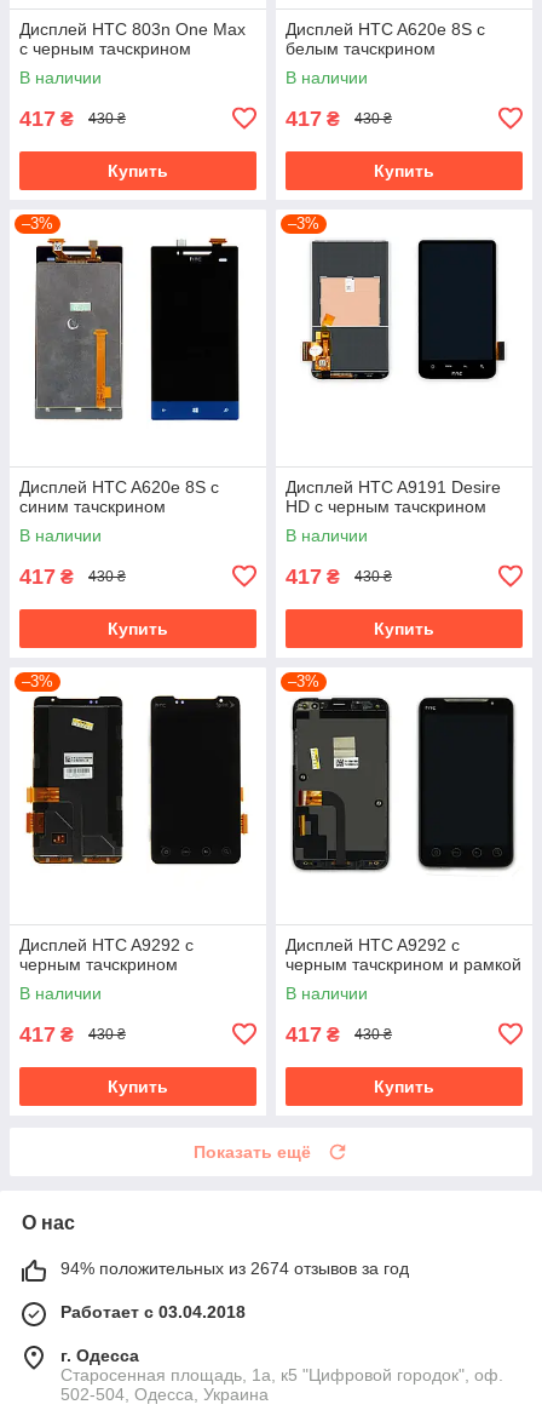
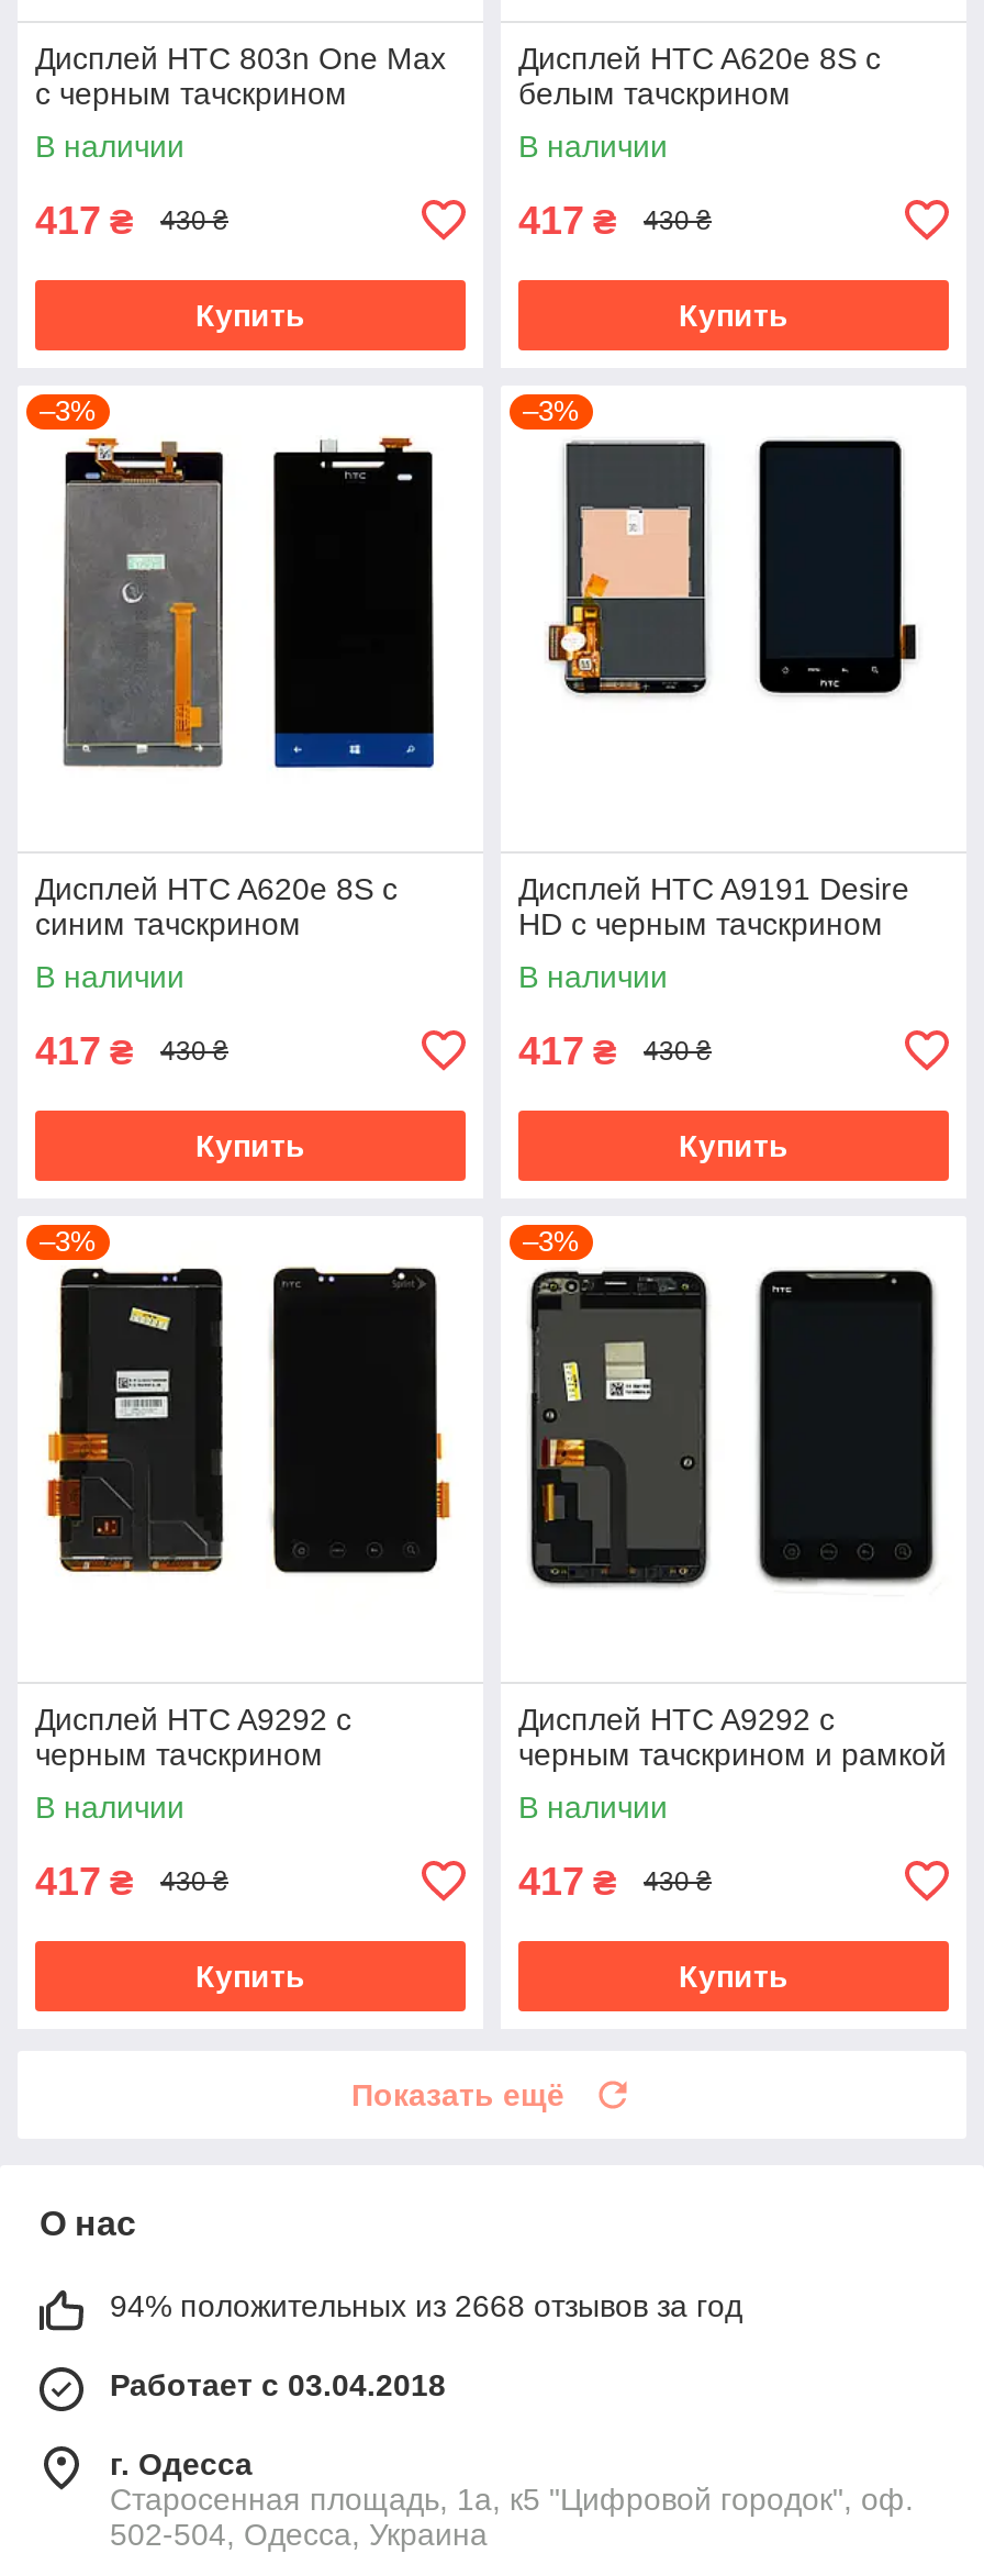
- 94% положительных из 2674 отзывов за год
+ 94% положительных из 2668 отзывов за год
